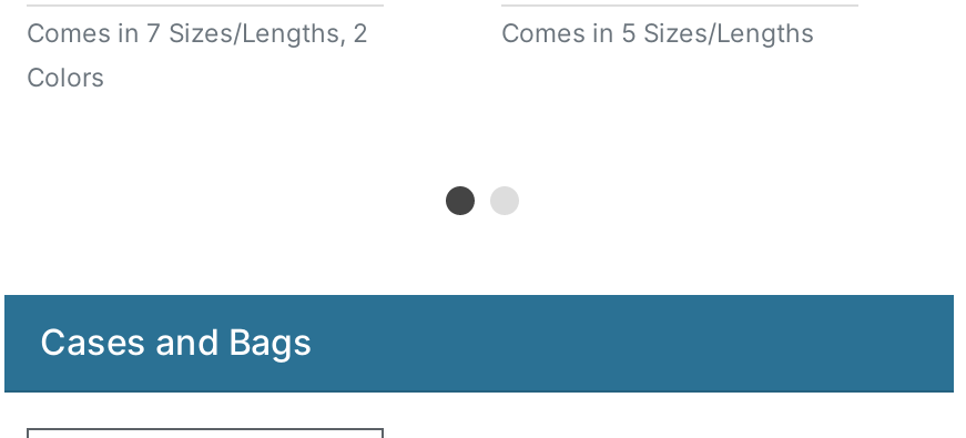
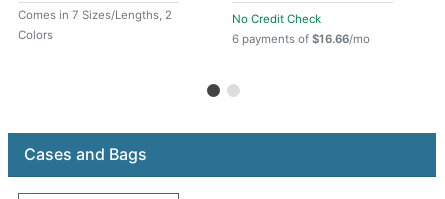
- Comes in 5 Sizes/Lengths
+ No Credit Check
+ 6 payments of $16.66/mo
